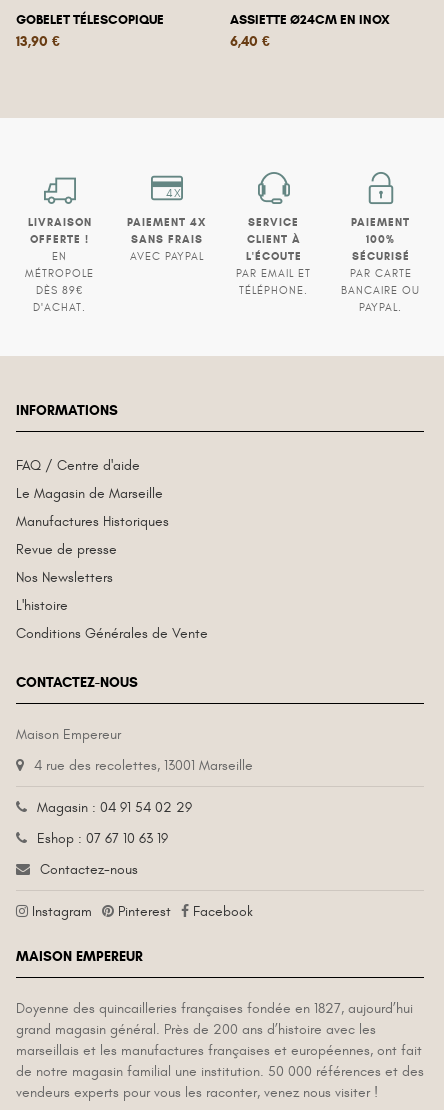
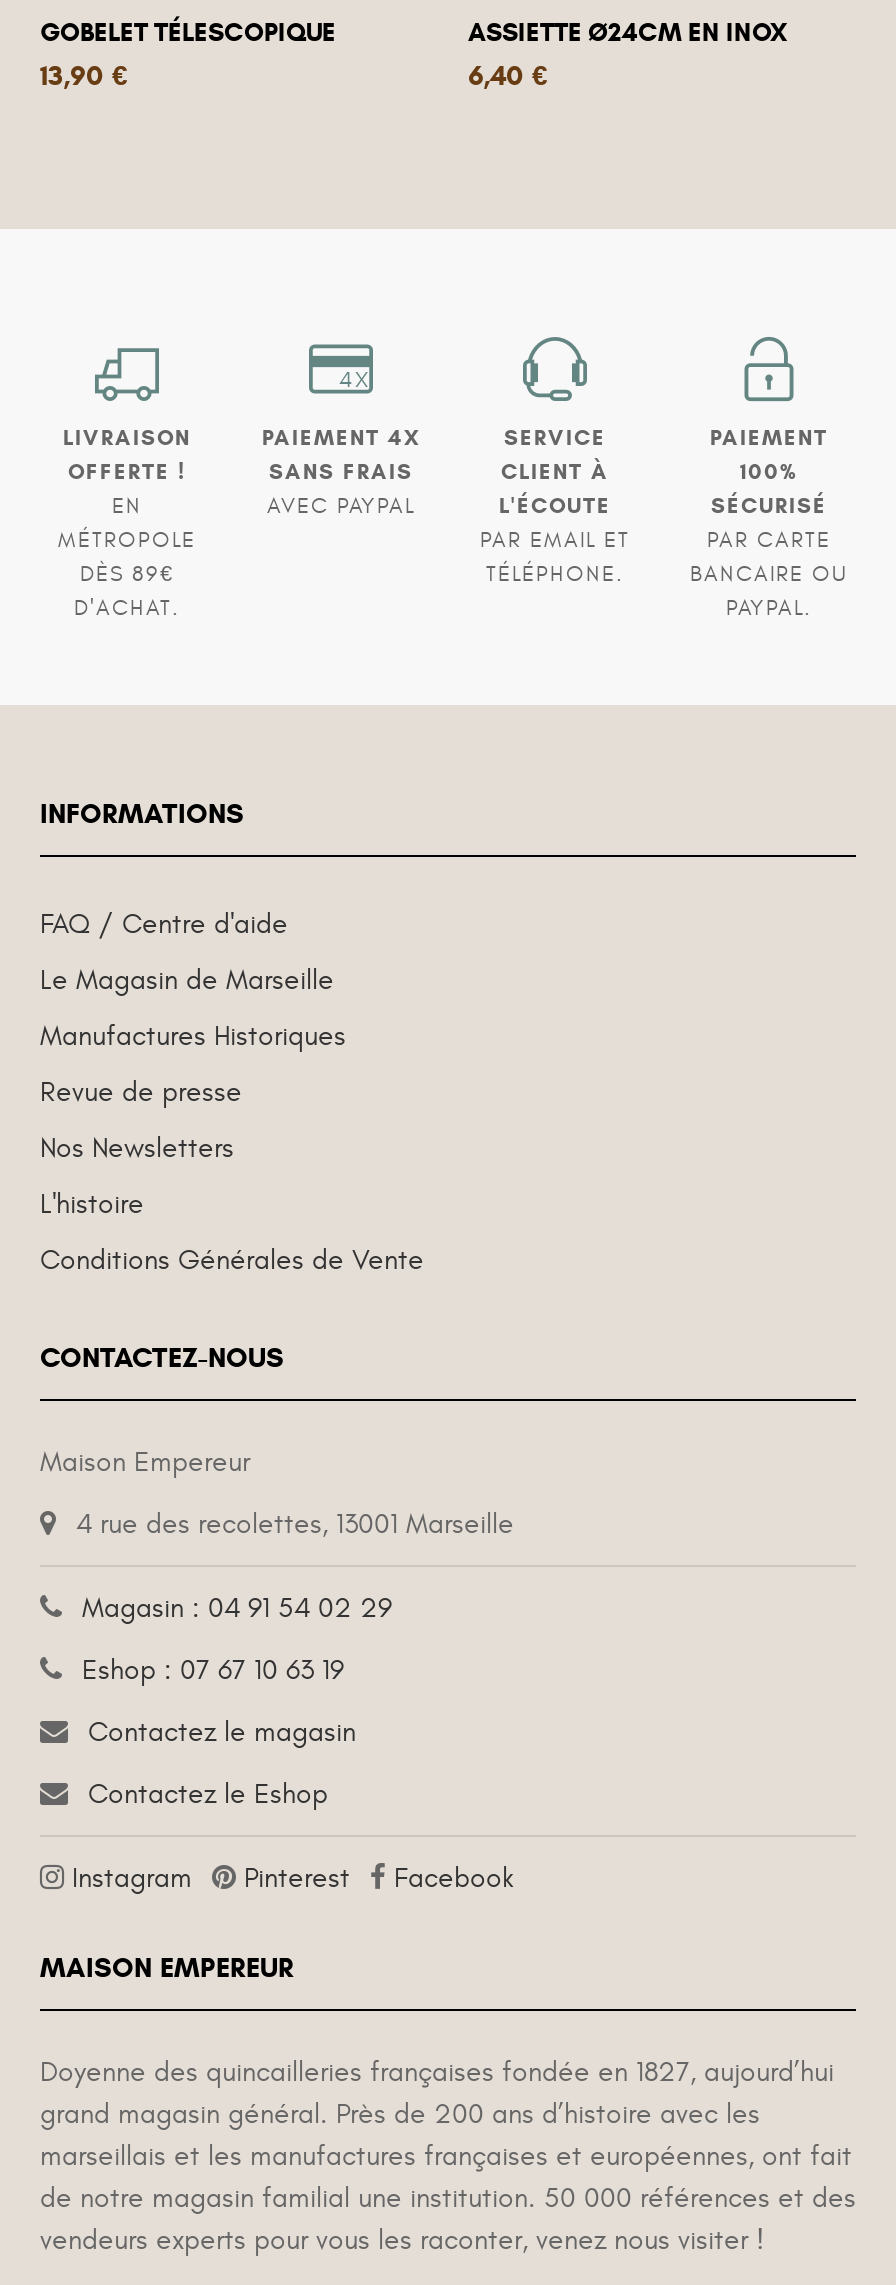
- Contactez-nous
+ Contactez le magasin
+ Contactez le Eshop
